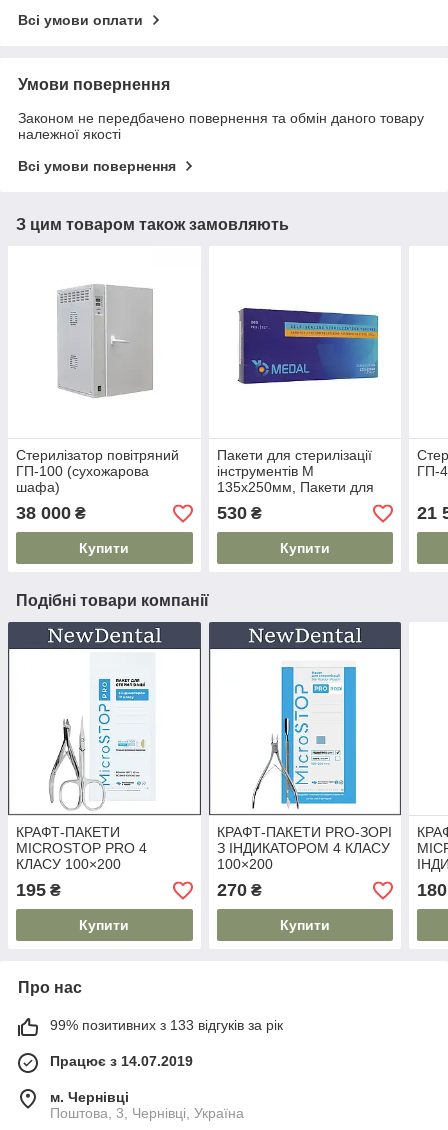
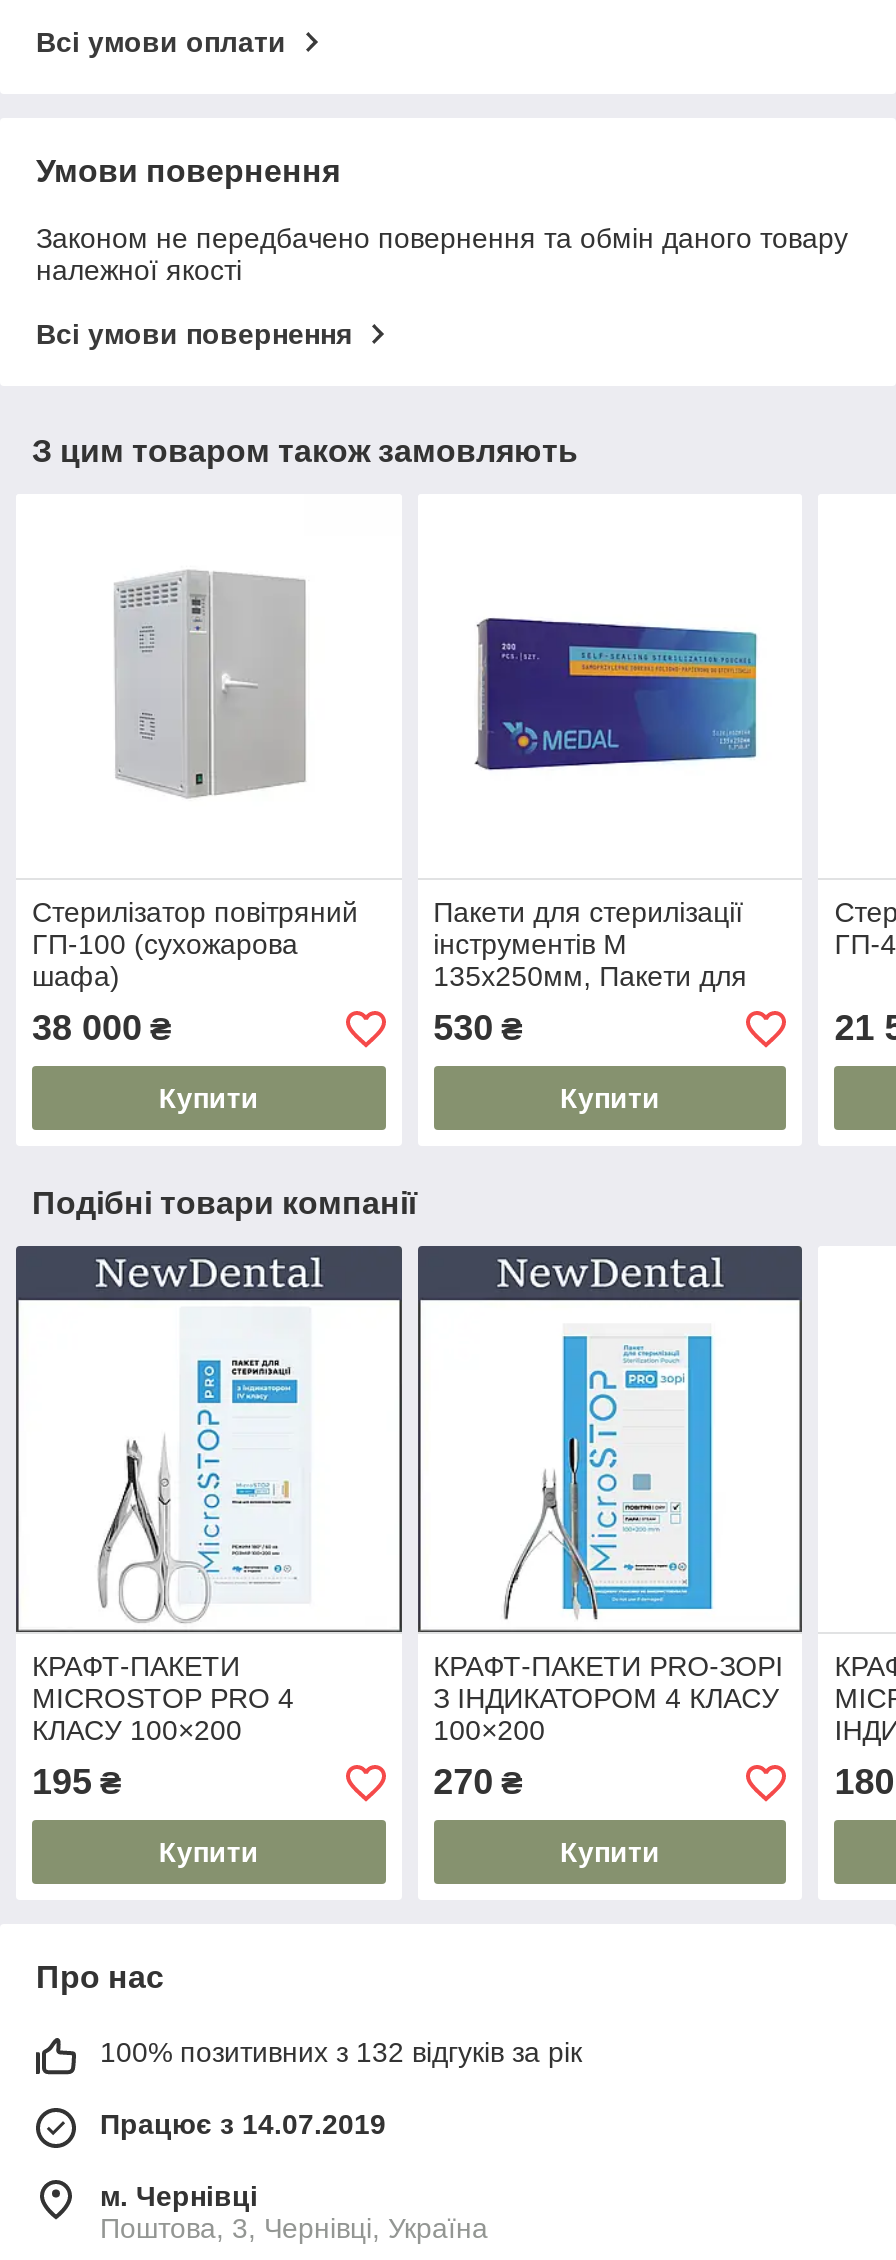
- 99% позитивних з 133 відгуків за рік
+ 100% позитивних з 132 відгуків за рік
